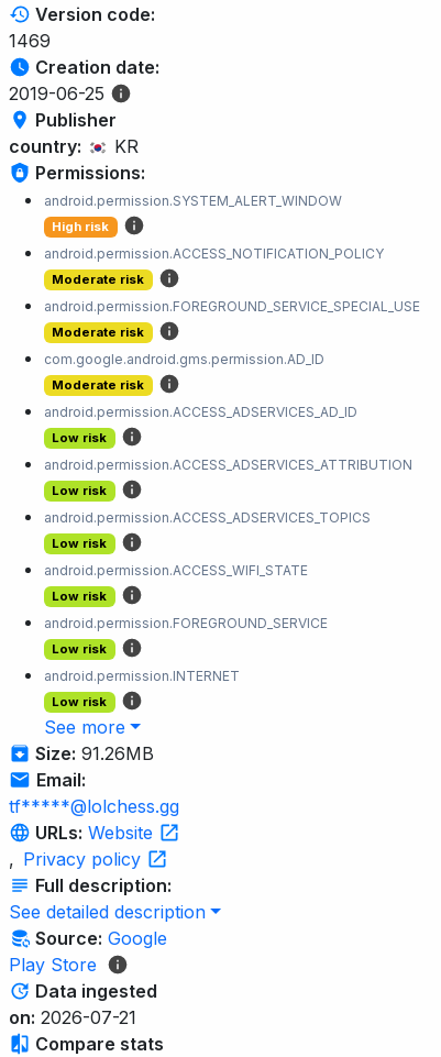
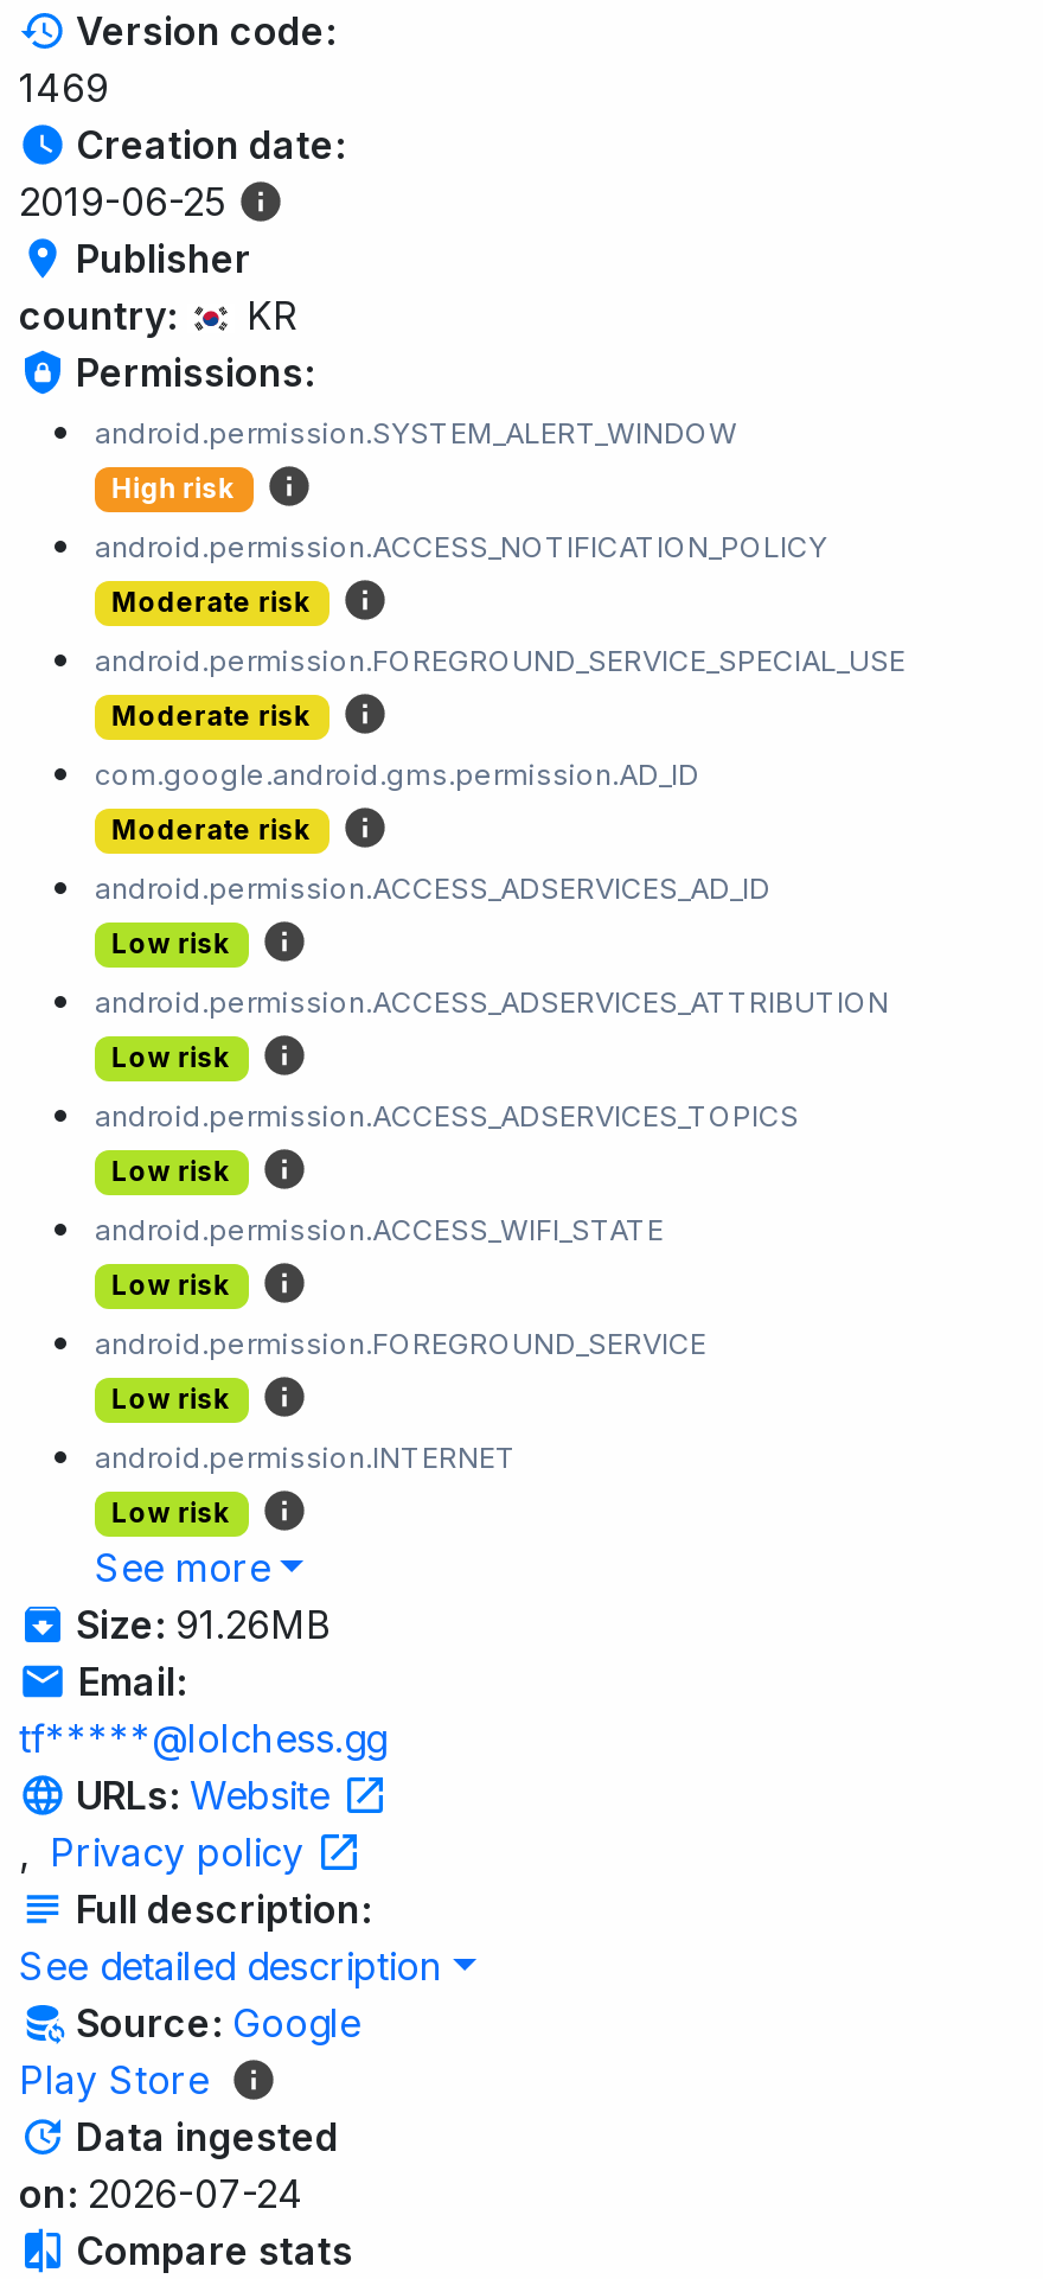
- on: 2026-07-21
+ on: 2026-07-24
